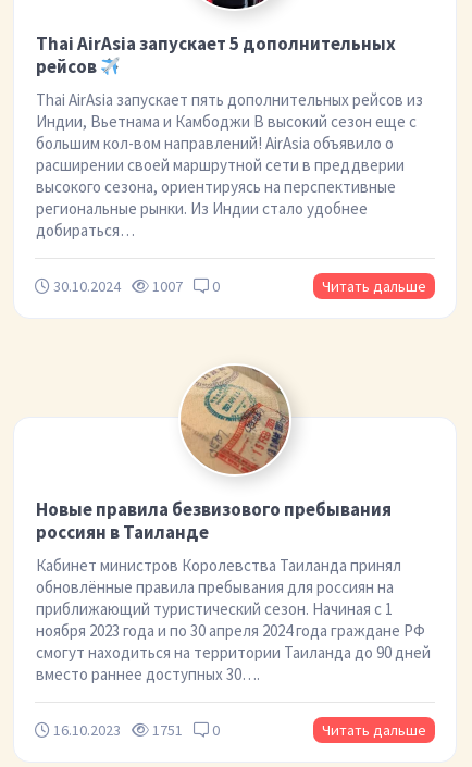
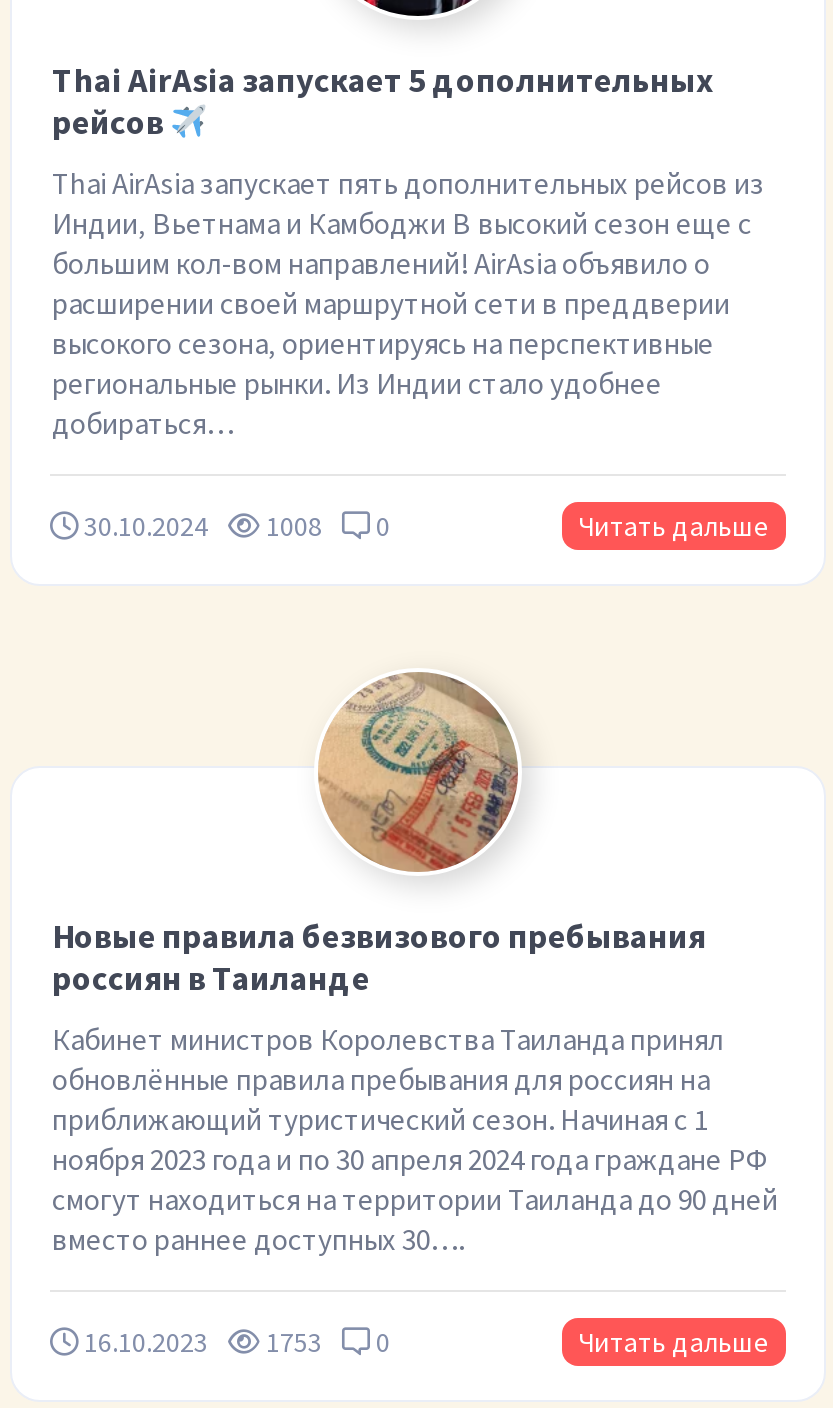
- 1007
+ 1008

- 1751
+ 1753
